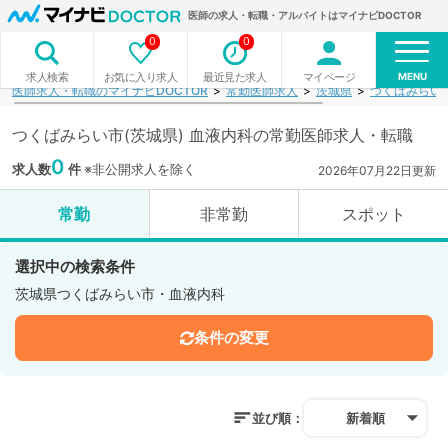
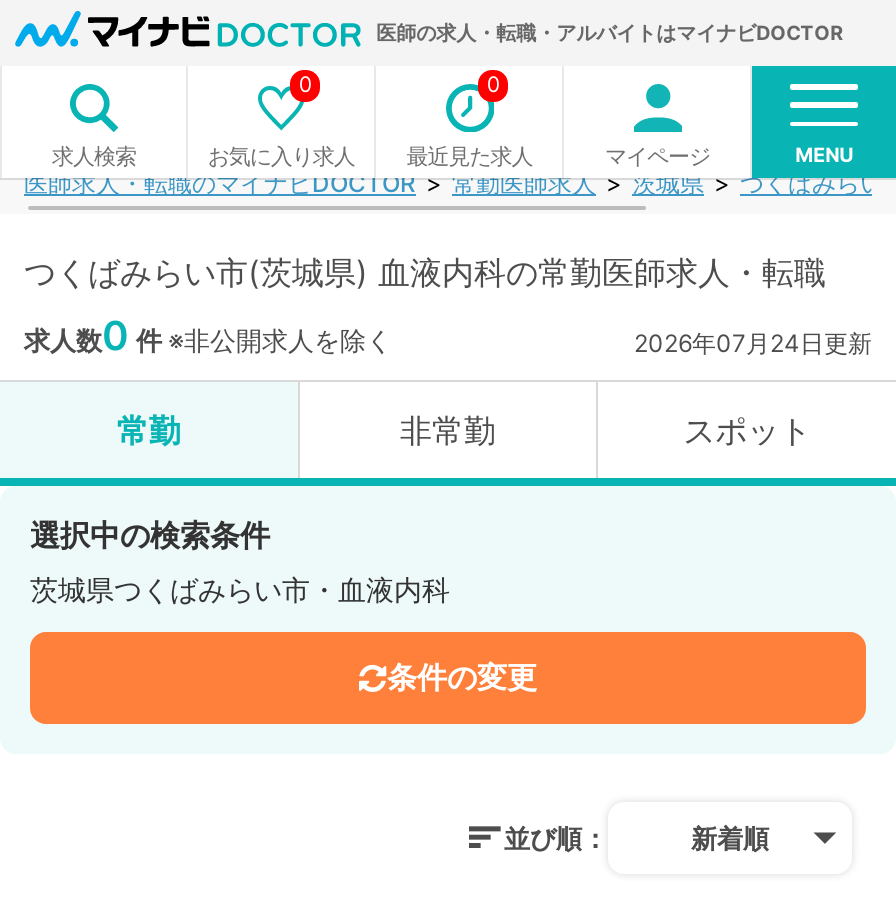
- 2026年07月22日更新
+ 2026年07月24日更新
